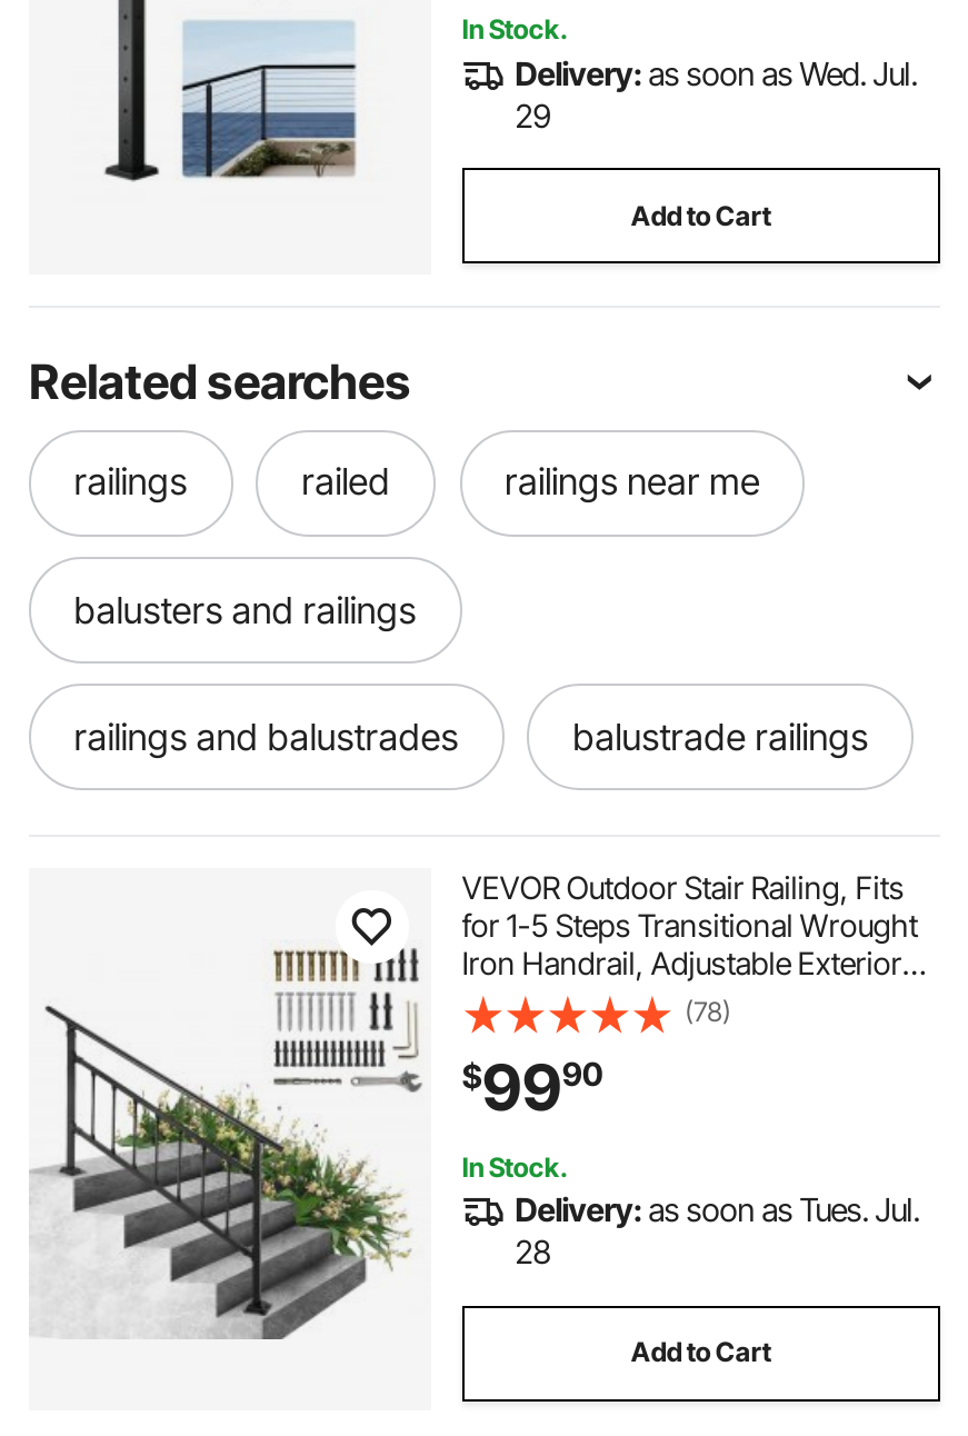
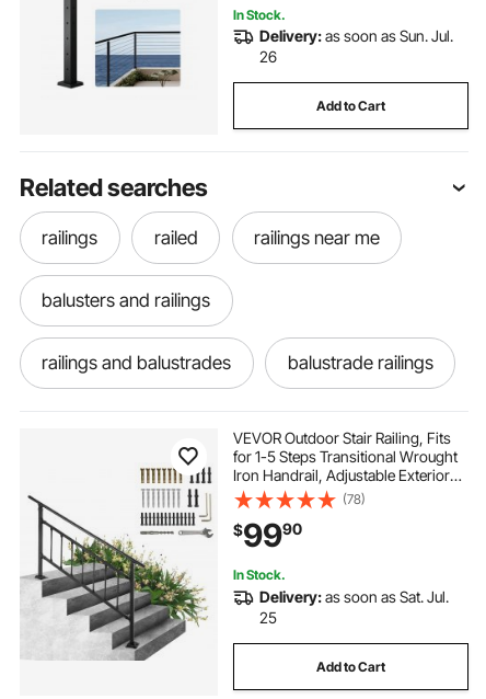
- Delivery: as soon as Wed. Jul.
+ Delivery: as soon as Sun. Jul.

- 29
+ 26

- Delivery: as soon as Tues. Jul.
+ Delivery: as soon as Sat. Jul.

- 28
+ 25
